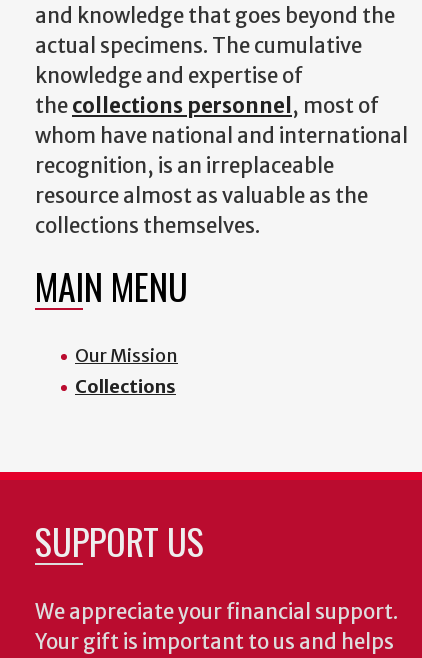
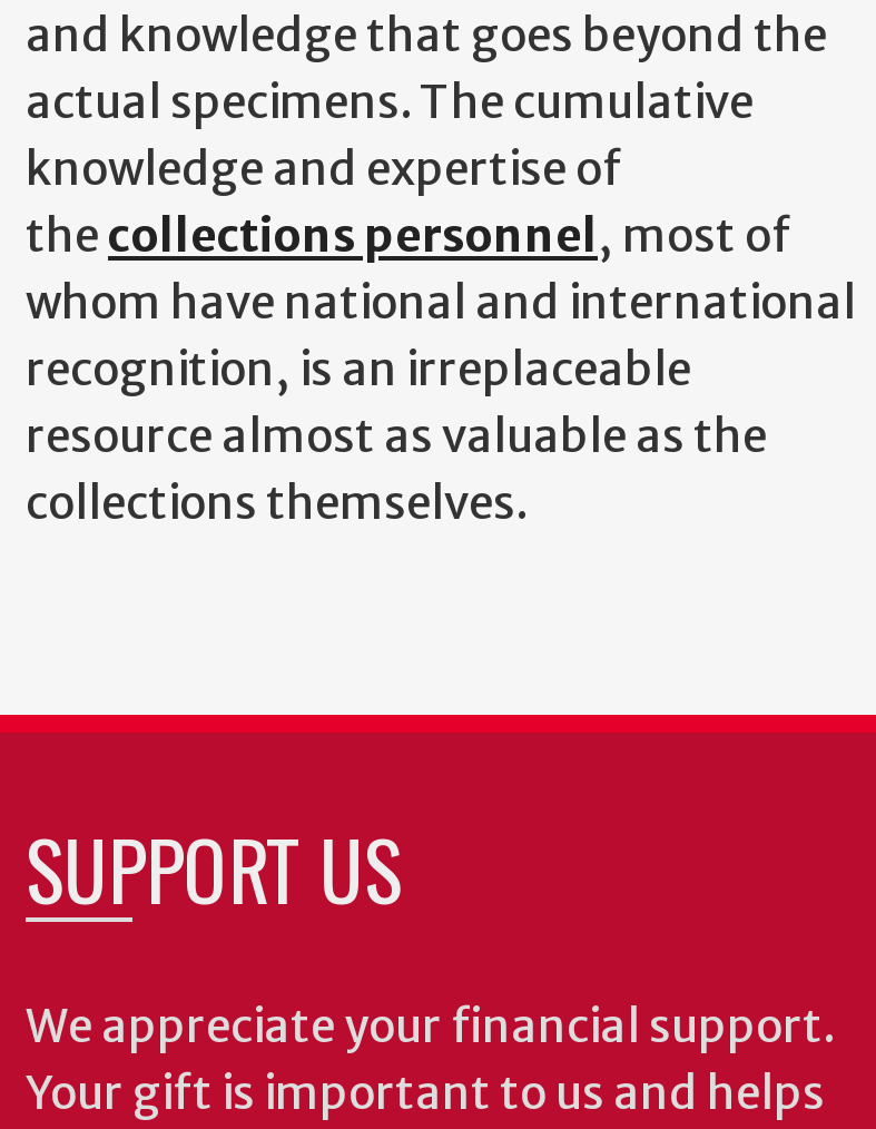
- MAIN MENU
- Our Mission
- Collections
